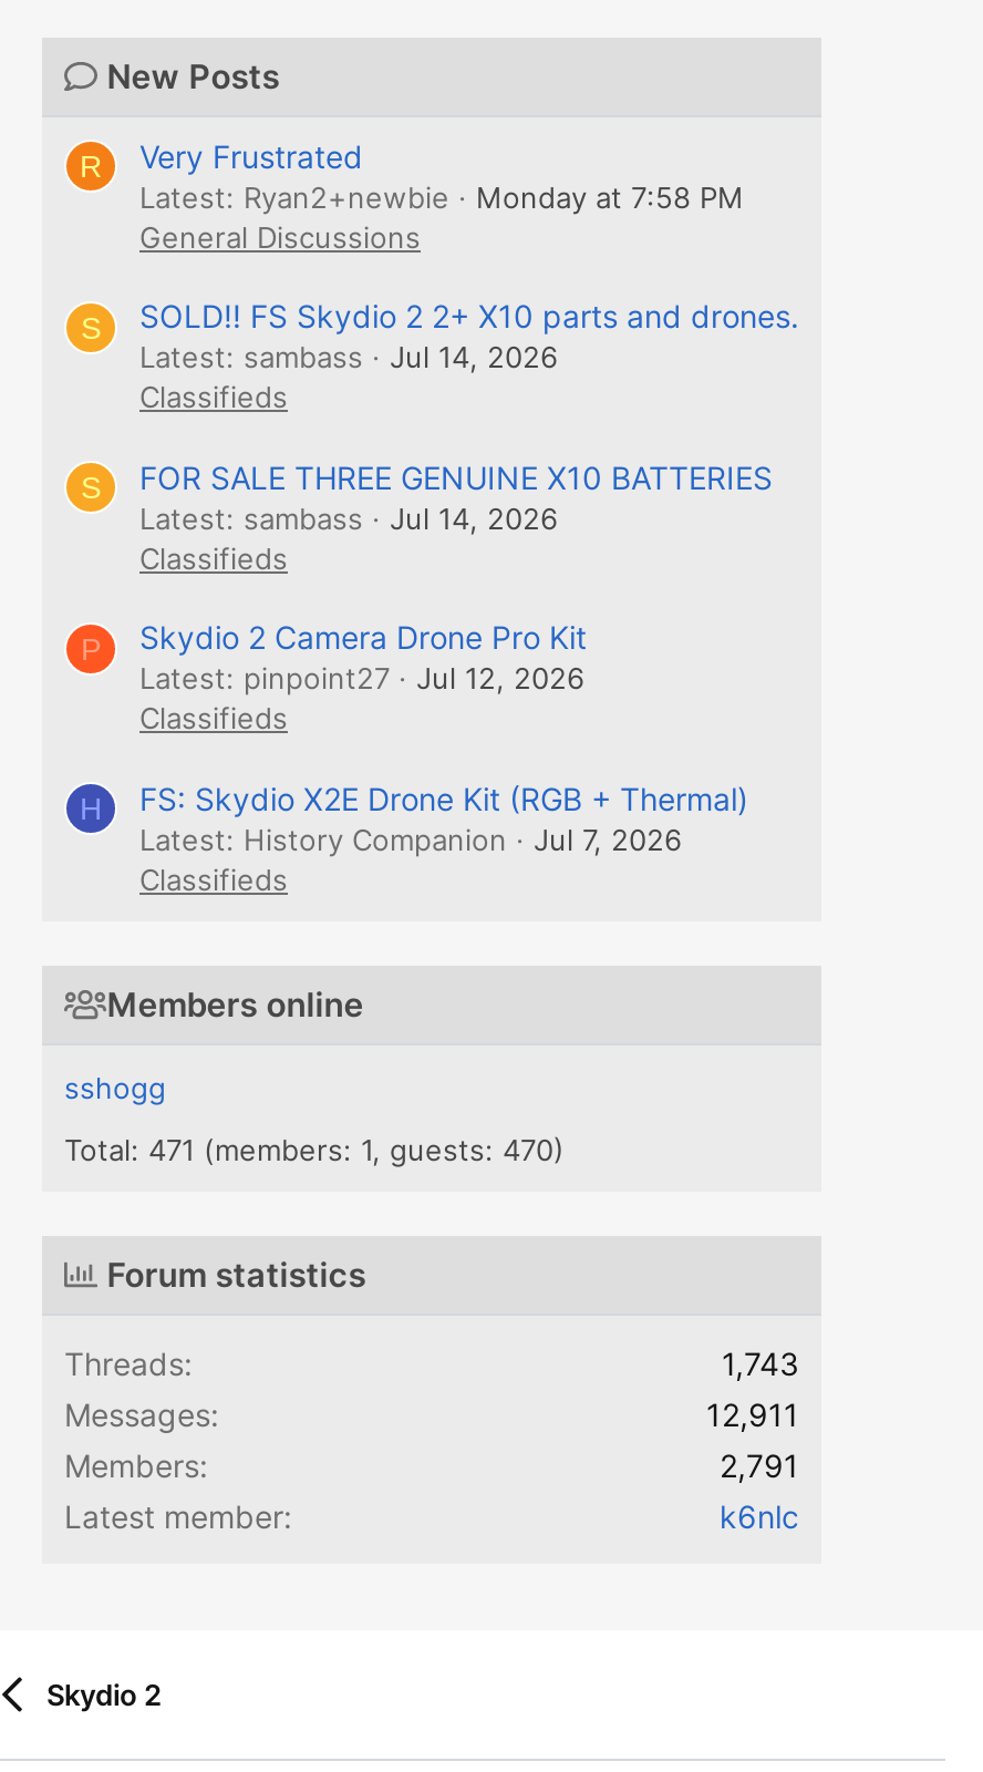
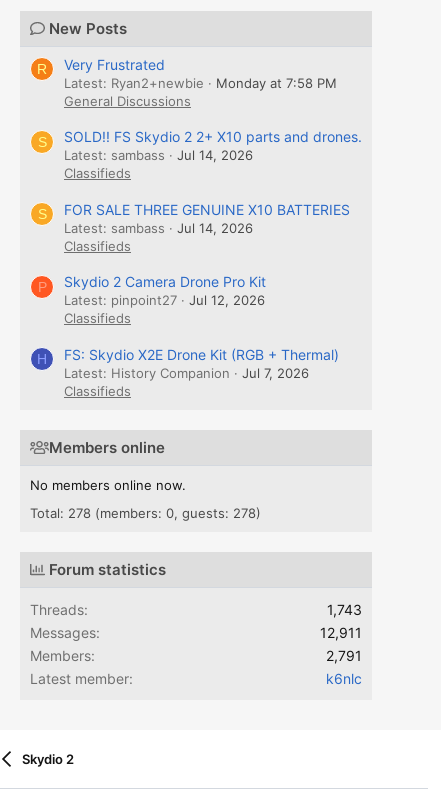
- sshogg
+ No members online now.

- Total: 471 (members: 1, guests: 470)
+ Total: 278 (members: 0, guests: 278)
